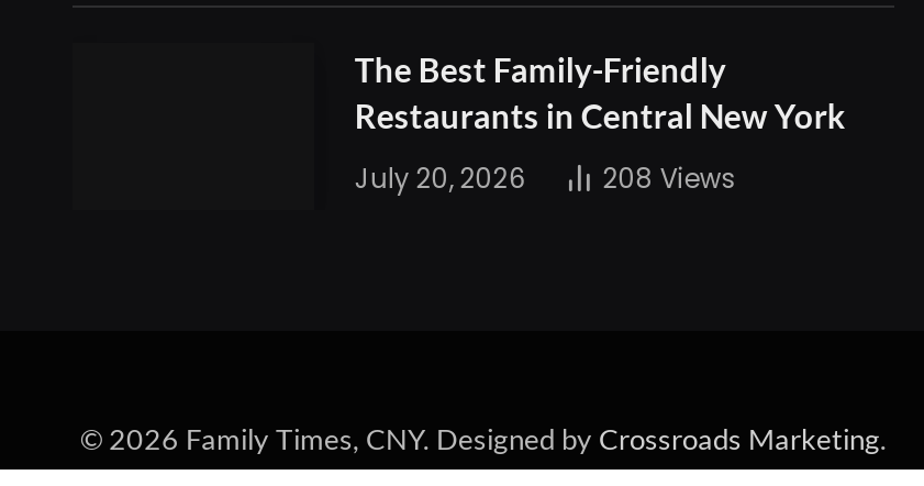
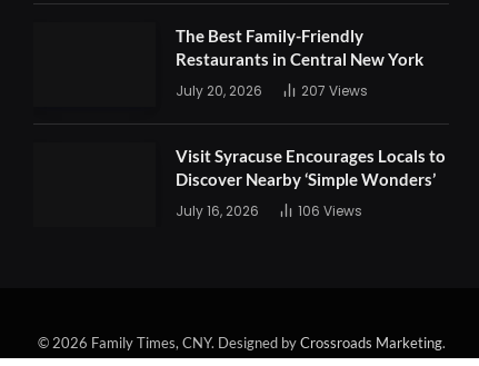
- 208 Views
+ 207 Views
+ Visit Syracuse Encourages Locals to
+ Discover Nearby ‘Simple Wonders’
+ July 16, 2026
+ 106 Views
